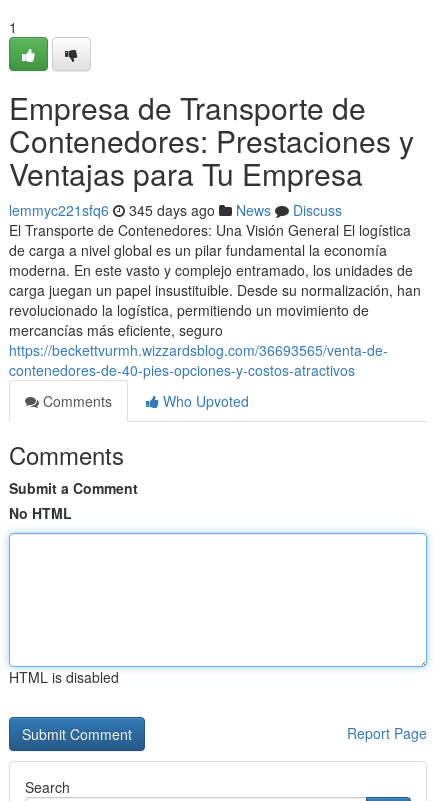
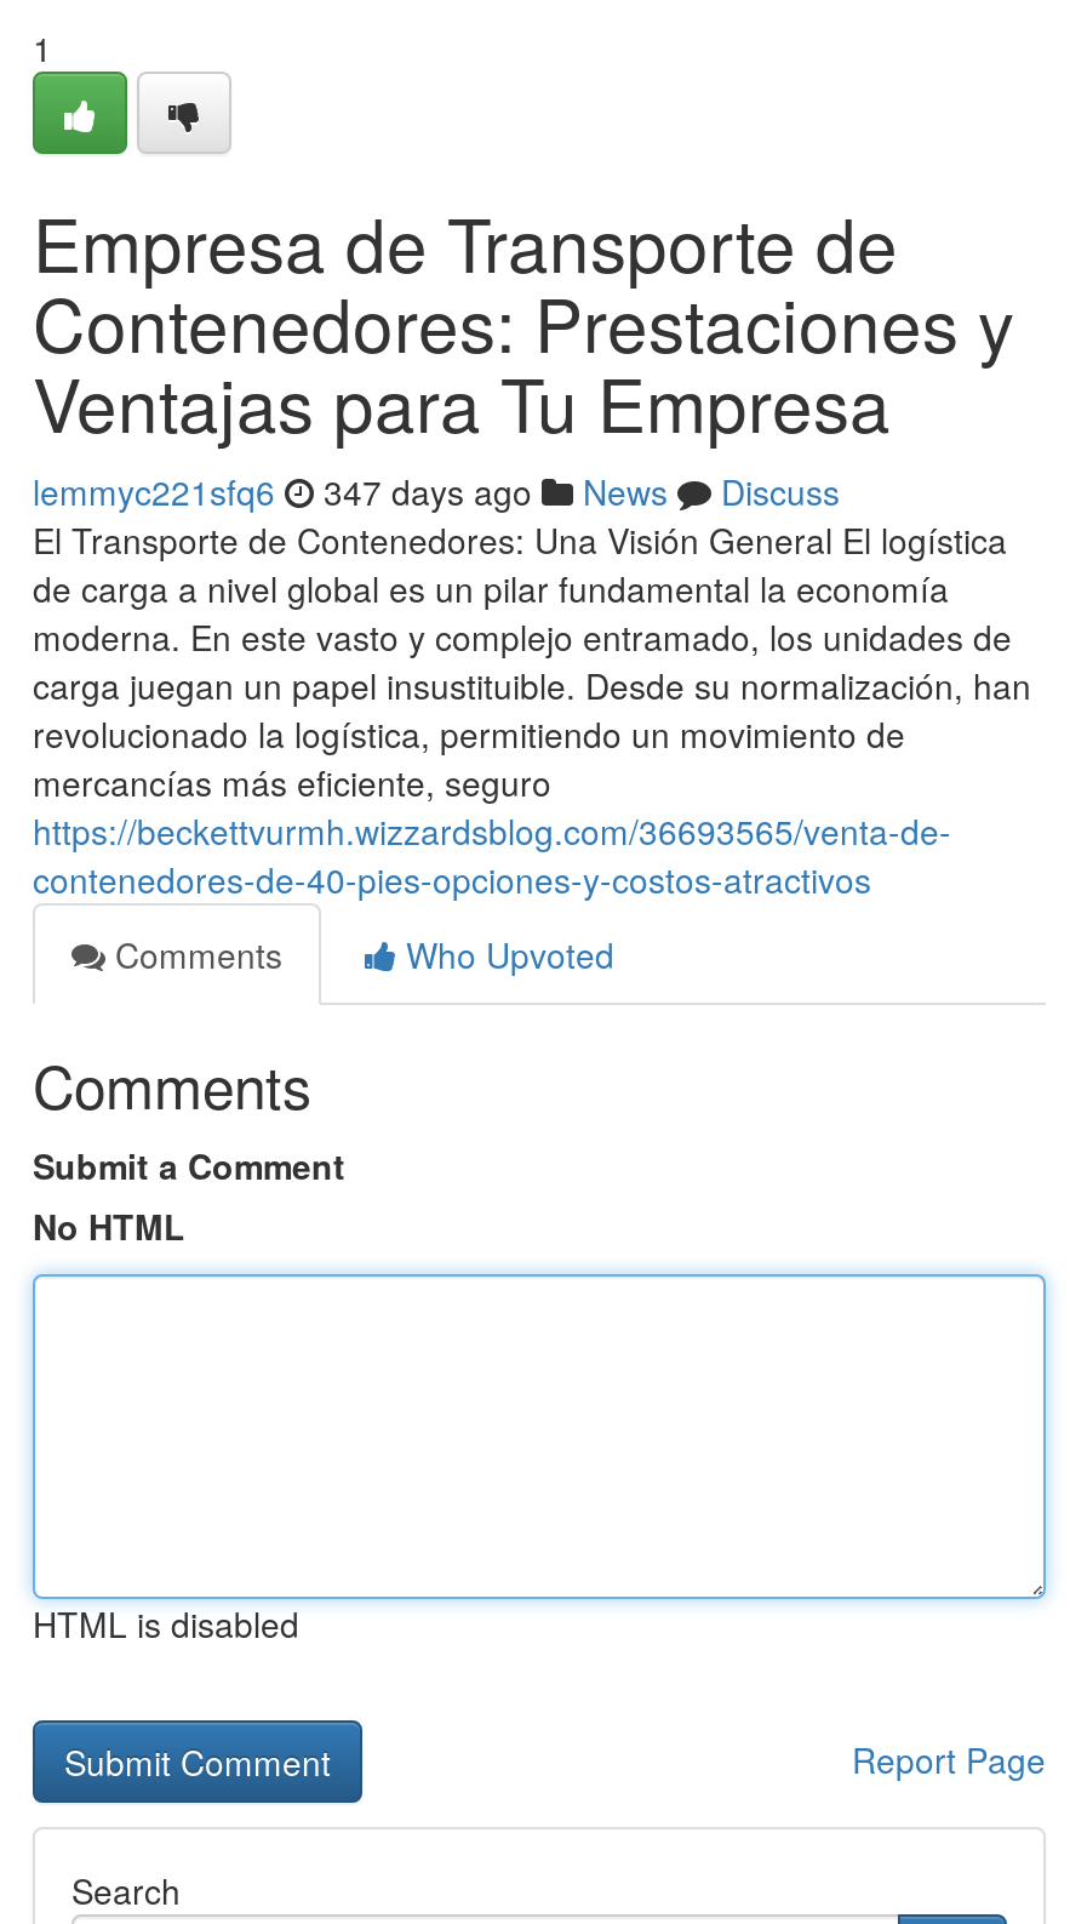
- lemmyc221sfq6 345 days ago News Discuss
+ lemmyc221sfq6 347 days ago News Discuss
